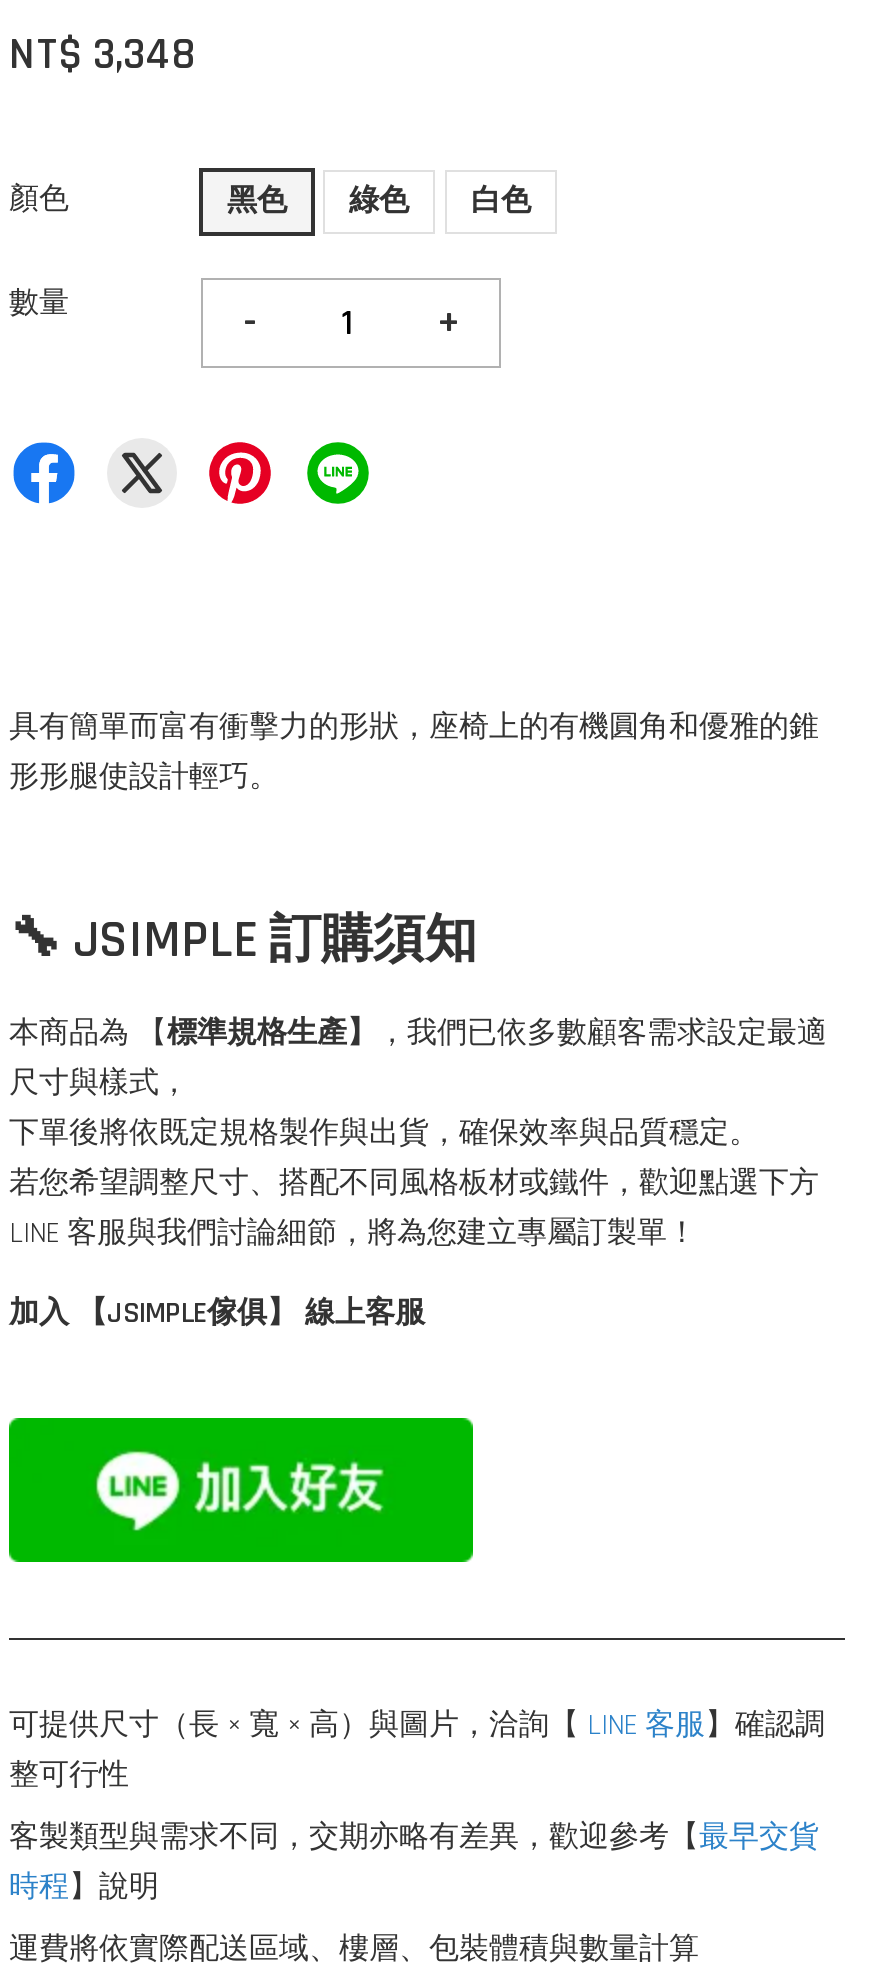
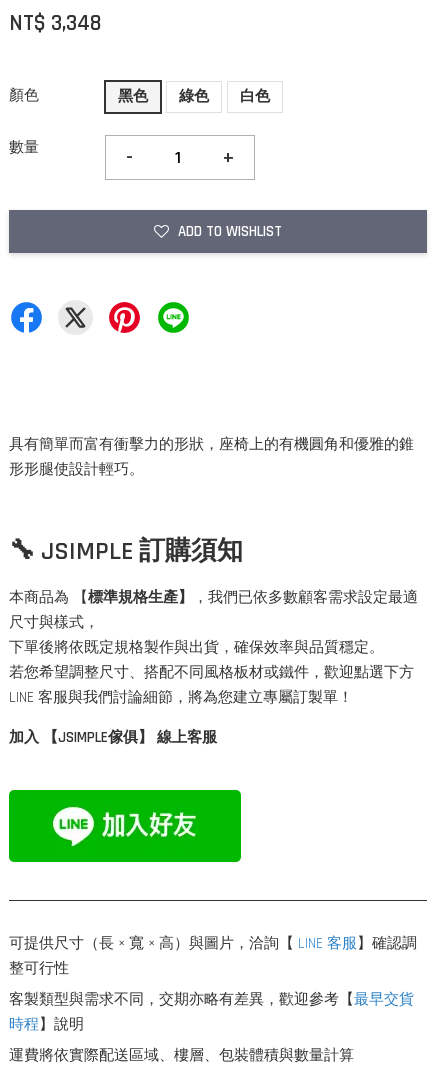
+ ADD TO WISHLIST
